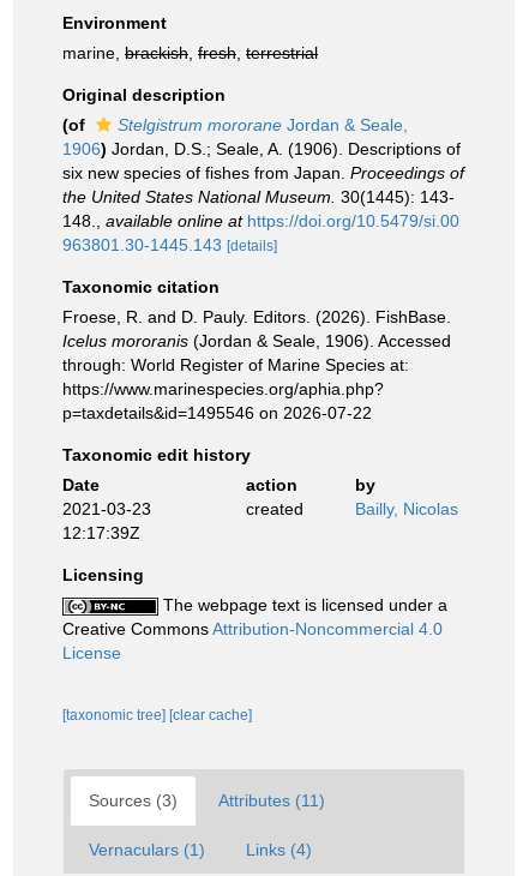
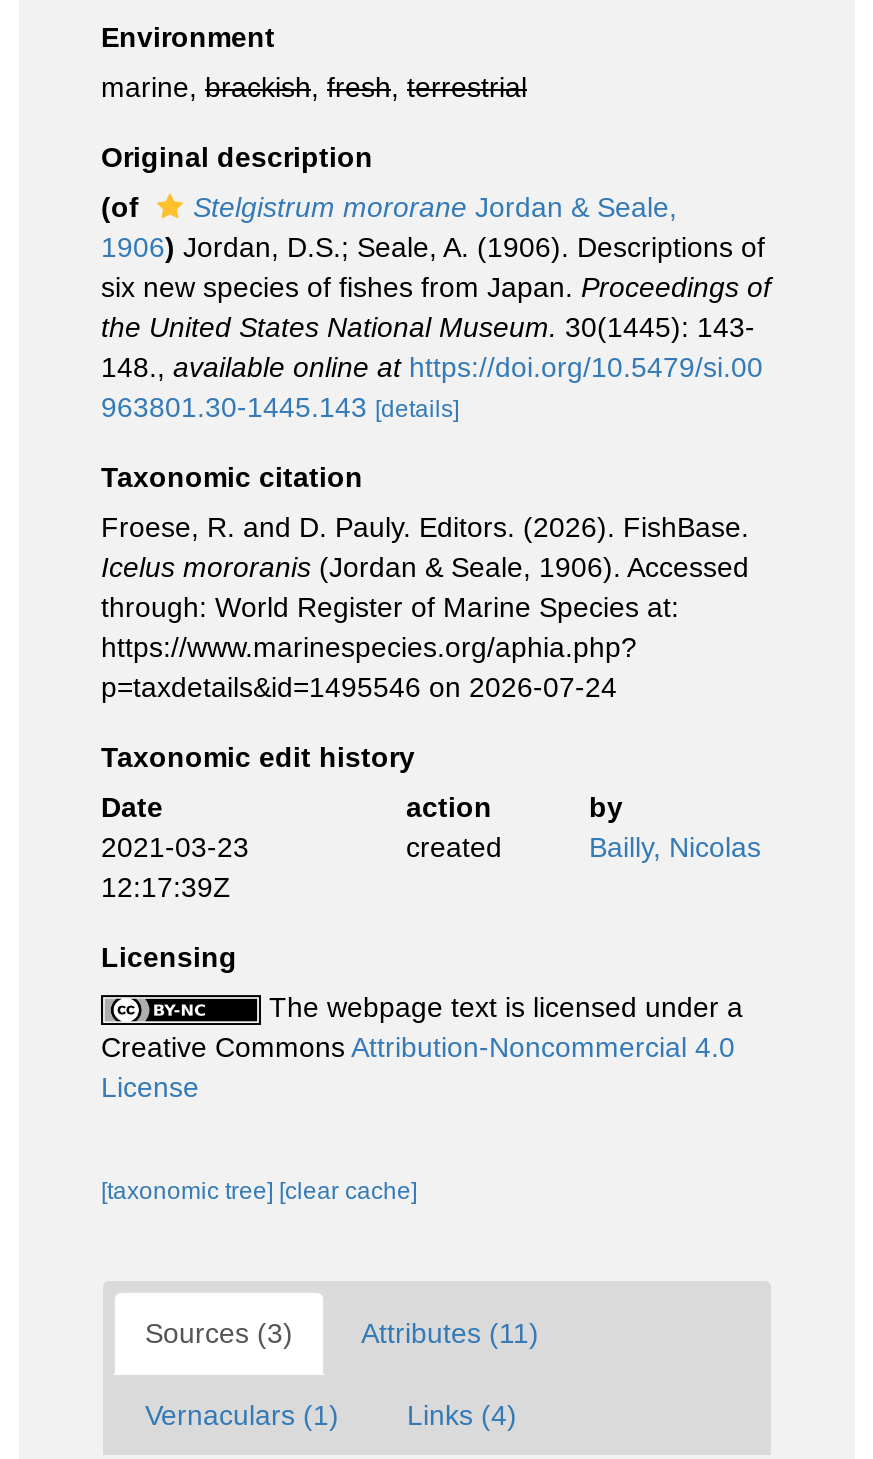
- p=taxdetails&id=1495546 on 2026-07-22
+ p=taxdetails&id=1495546 on 2026-07-24
